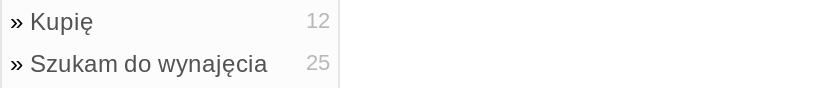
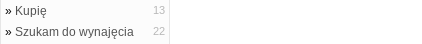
- 12
+ 13

- » Szukam do wynajęcia 25
+ » Szukam do wynajęcia 22
